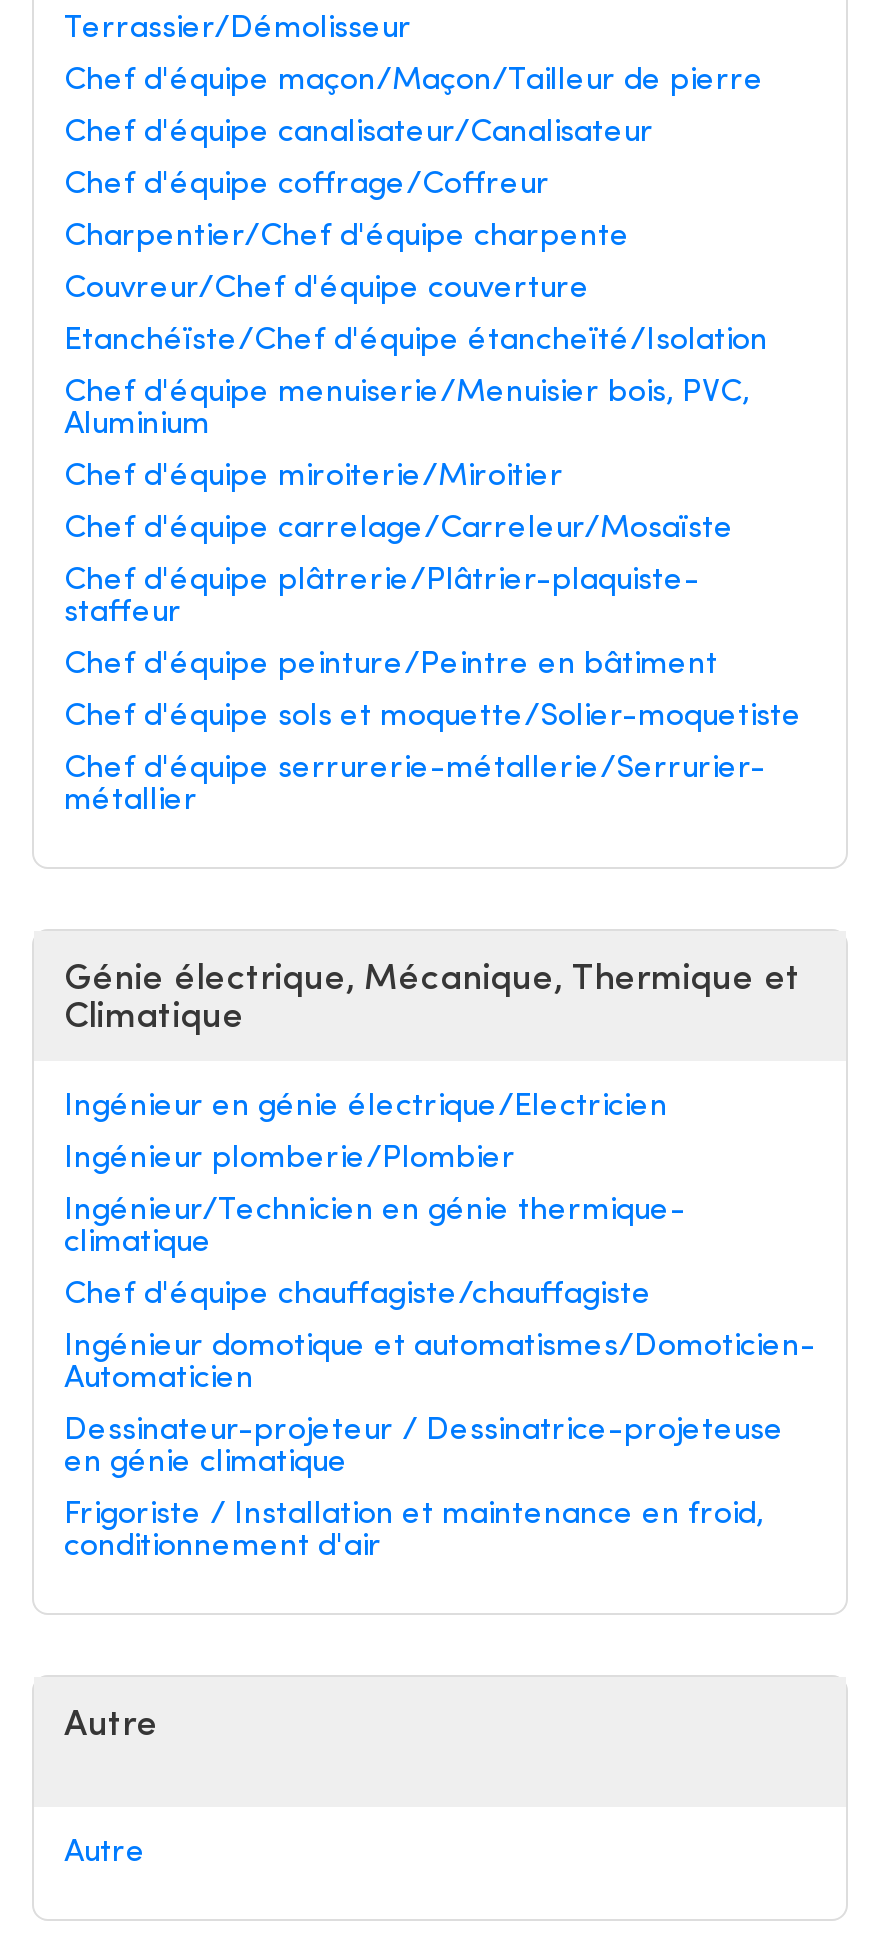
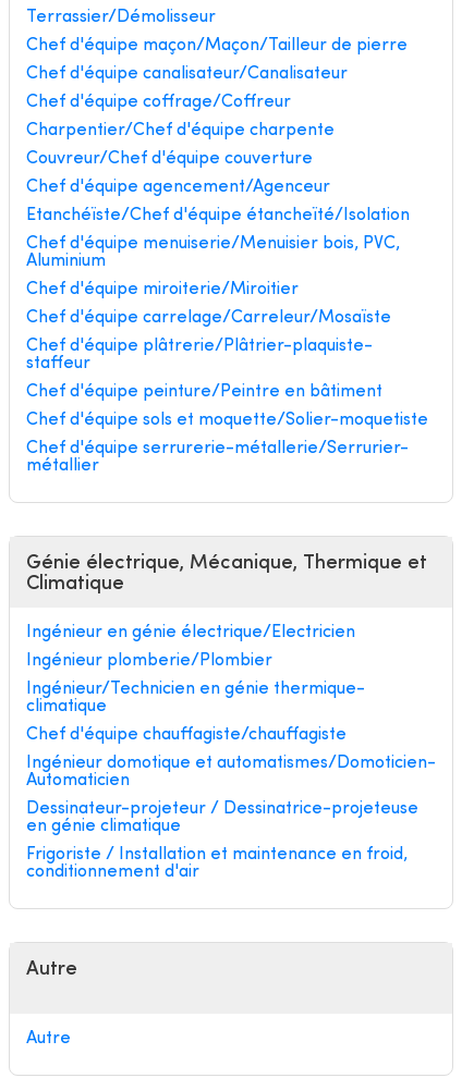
+ Chef d'équipe agencement/Agenceur
